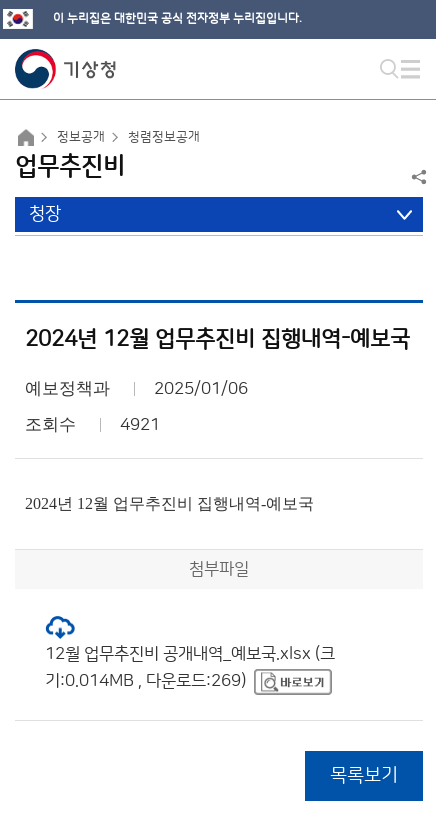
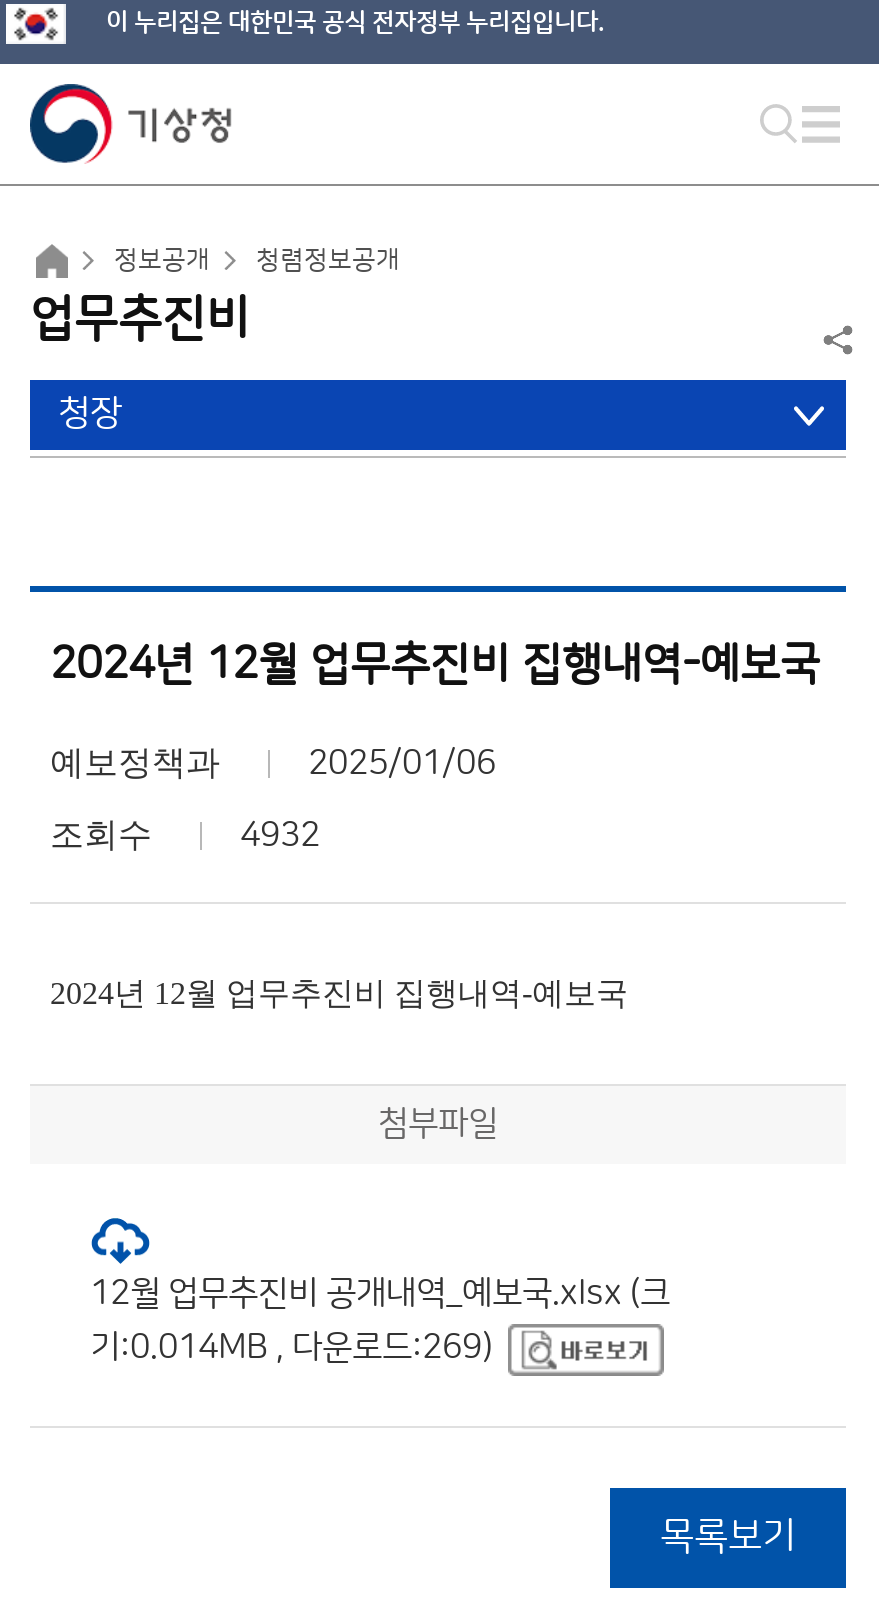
- 4921
+ 4932
